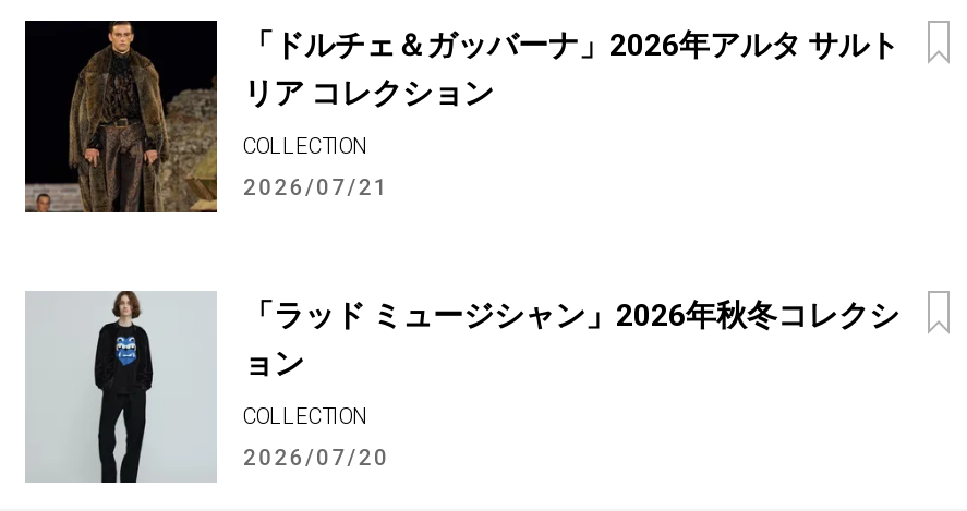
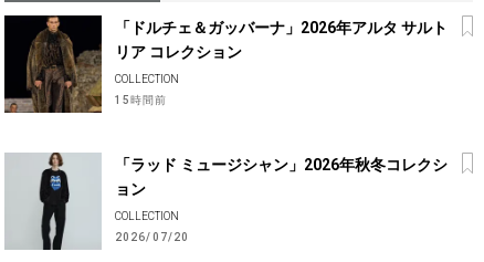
- 2026/07/21
+ 15時間前
